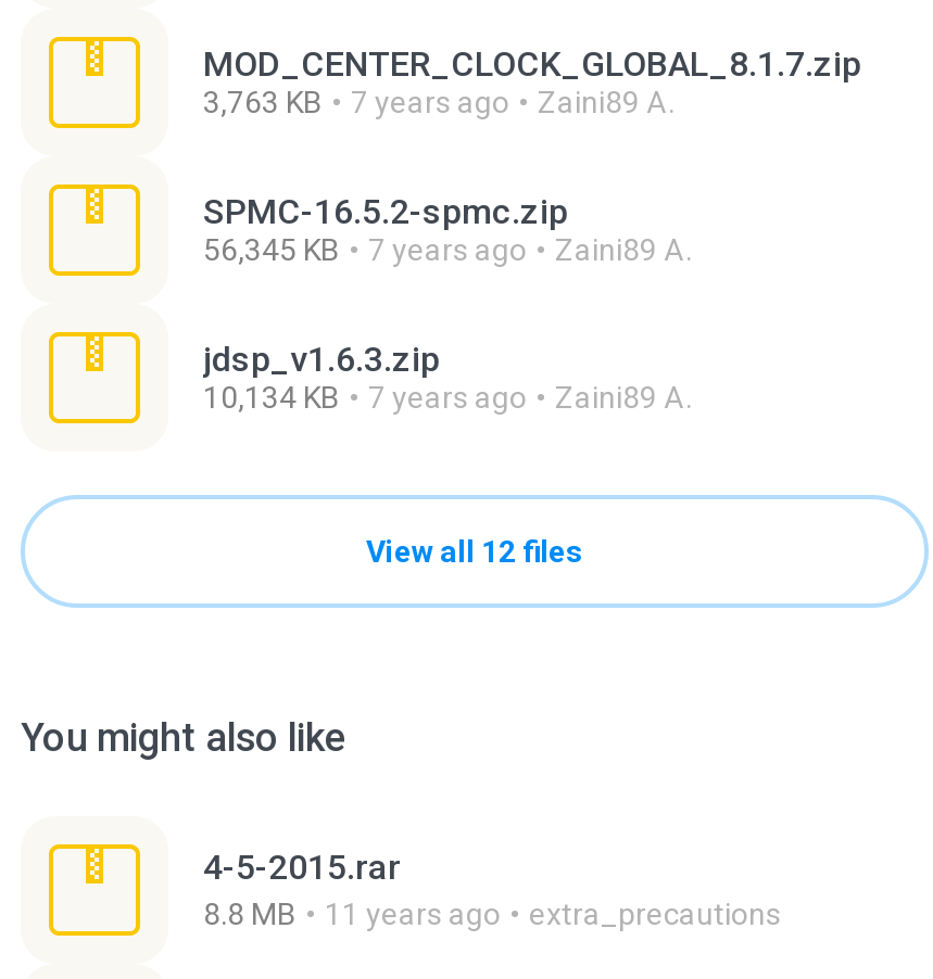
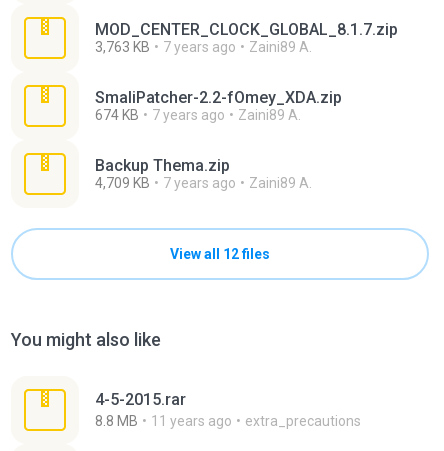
- SPMC-16.5.2-spmc.zip
- 56,345 KB
+ SmaliPatcher-2.2-fOmey_XDA.zip
+ 674 KB

- jdsp_v1.6.3.zip
- 10,134 KB
+ Backup Thema.zip
+ 4,709 KB
